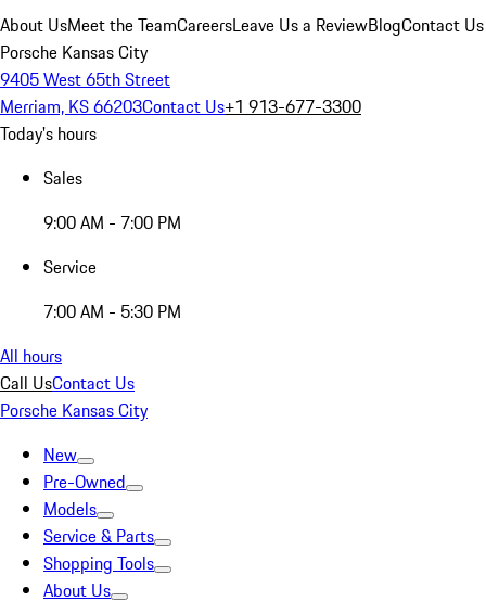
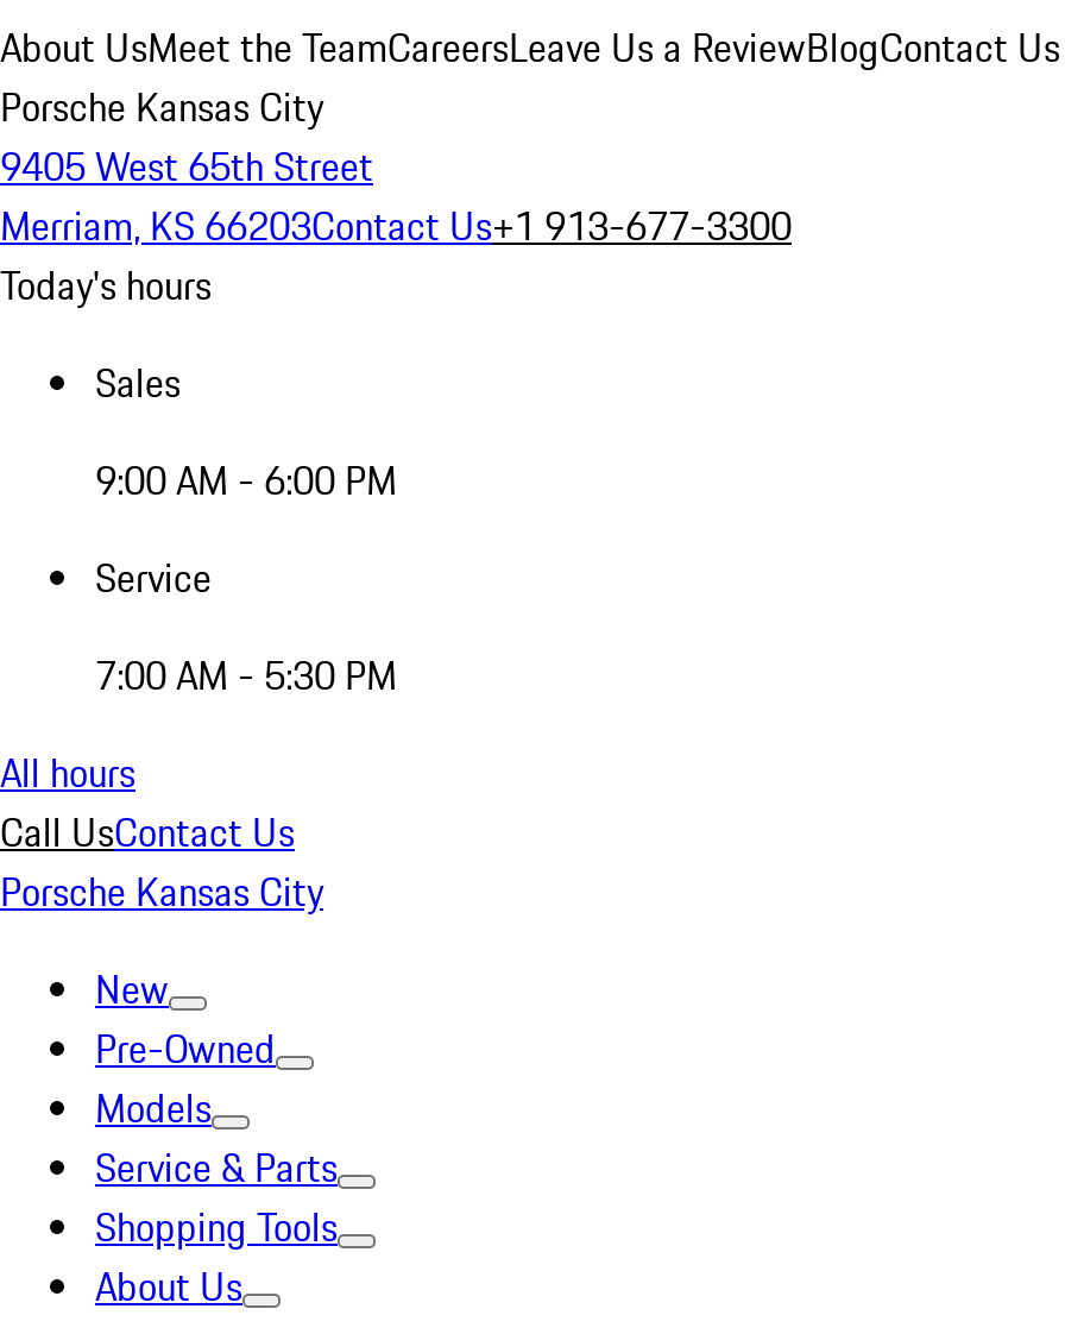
- 9:00 AM - 7:00 PM
+ 9:00 AM - 6:00 PM
